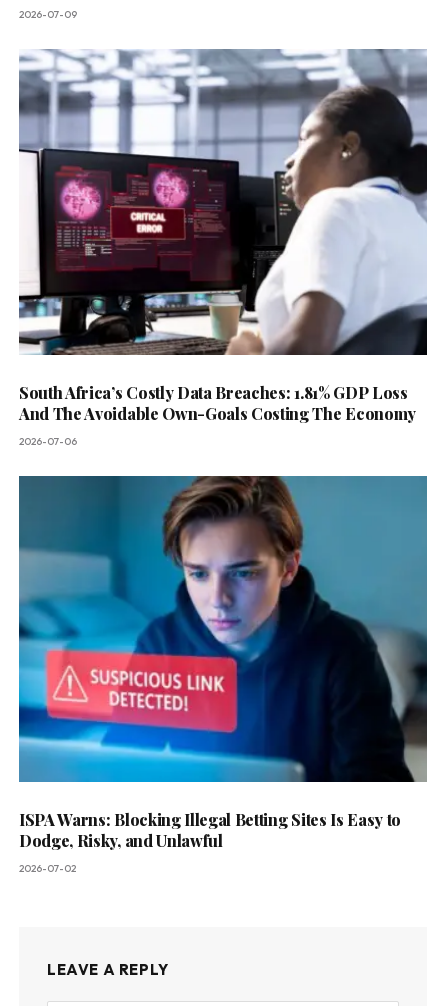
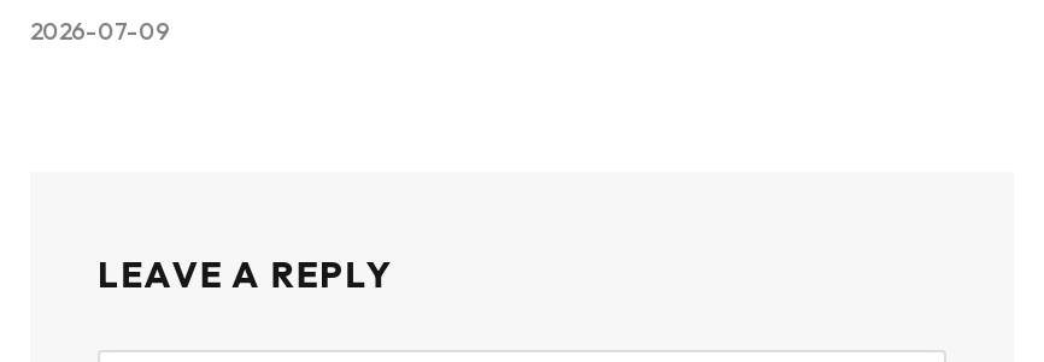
- [image]
- South Africa’s Costly Data Breaches: 1.81% GDP Loss
- And The Avoidable Own-Goals Costing The Economy
- 2026-07-06

- [image]
- ISPA Warns: Blocking Illegal Betting Sites Is Easy to
- Dodge, Risky, and Unlawful
- 2026-07-02
